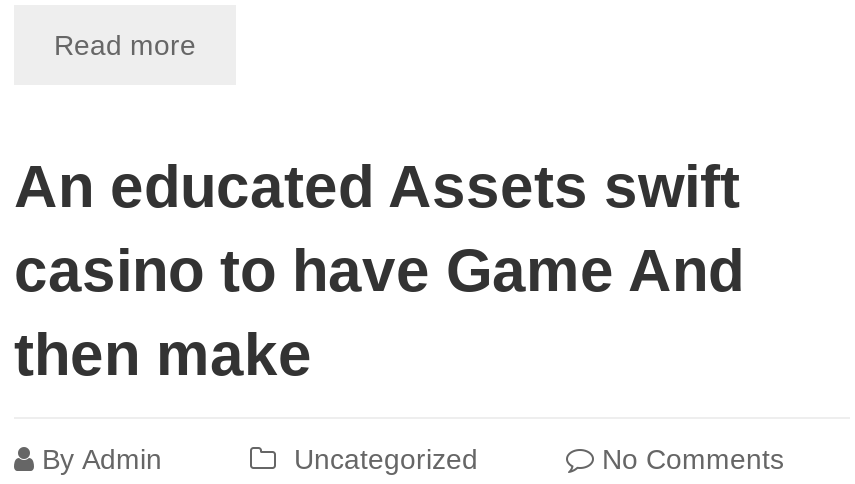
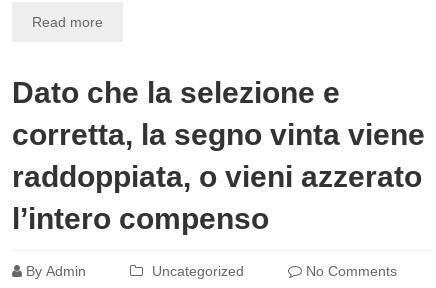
- An educated Assets swift
- casino to have Game And
- then make
+ Dato che la selezione e
+ corretta, la segno vinta viene
+ raddoppiata, o vieni azzerato
+ l’intero compenso
